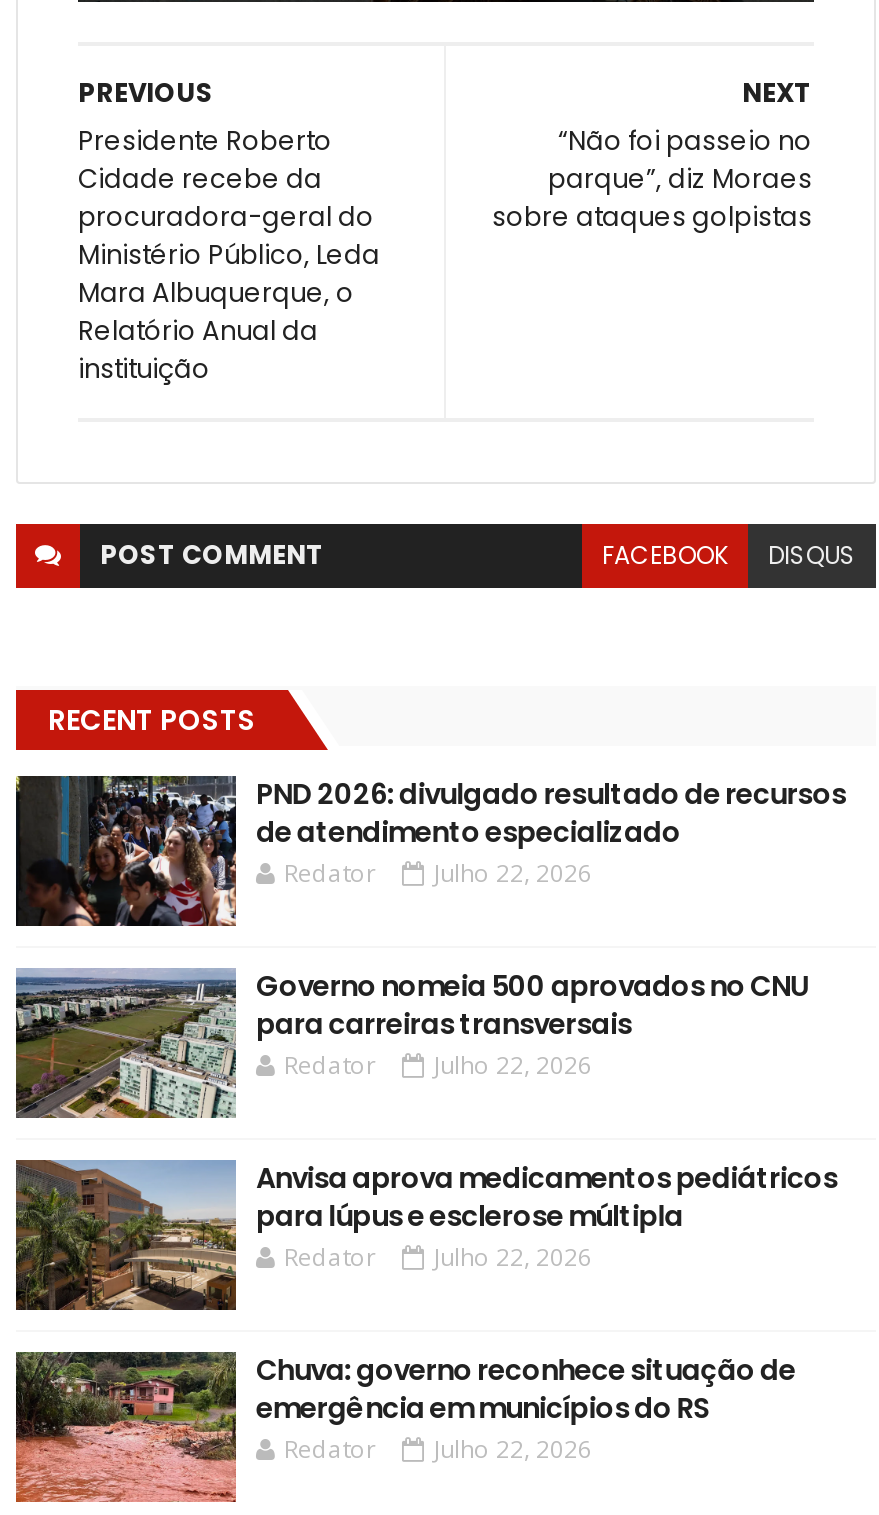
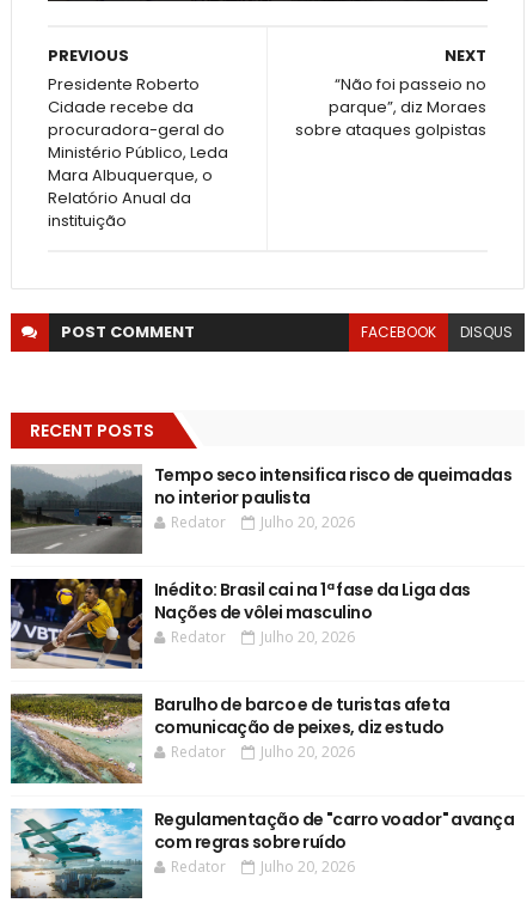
- [image]
- PND 2026: divulgado resultado de recursos
- de atendimento especializado
+ [image]
+ Tempo seco intensifica risco de queimadas
+ no interior paulista

- Redator Julho 22, 2026
+ Redator Julho 20, 2026

- [image]
- Governo nomeia 500 aprovados no CNU
- para carreiras transversais
+ [image]
+ Inédito: Brasil cai na 1ª fase da Liga das
+ Nações de vôlei masculino

- Redator Julho 22, 2026
+ Redator Julho 20, 2026

- [image]
- Anvisa aprova medicamentos pediátricos
- para lúpus e esclerose múltipla
+ [image]
+ Barulho de barco e de turistas afeta
+ comunicação de peixes, diz estudo

- Redator Julho 22, 2026
+ Redator Julho 20, 2026

- [image]
- Chuva: governo reconhece situação de
- emergência em municípios do RS
+ [image]
+ Regulamentação de "carro voador" avança
+ com regras sobre ruído

- Redator Julho 22, 2026
+ Redator Julho 20, 2026
